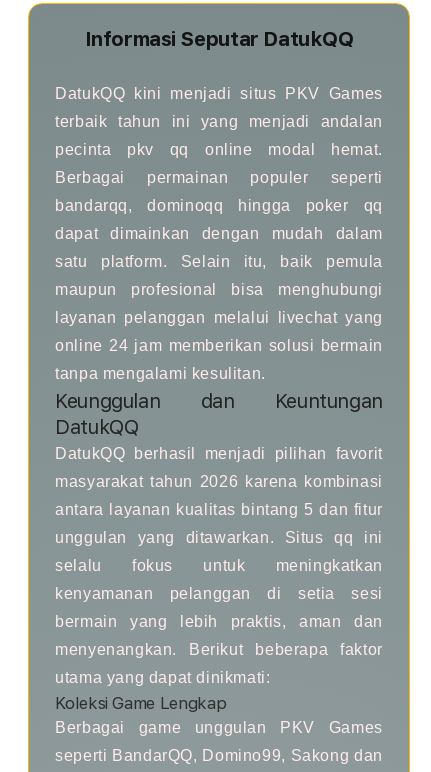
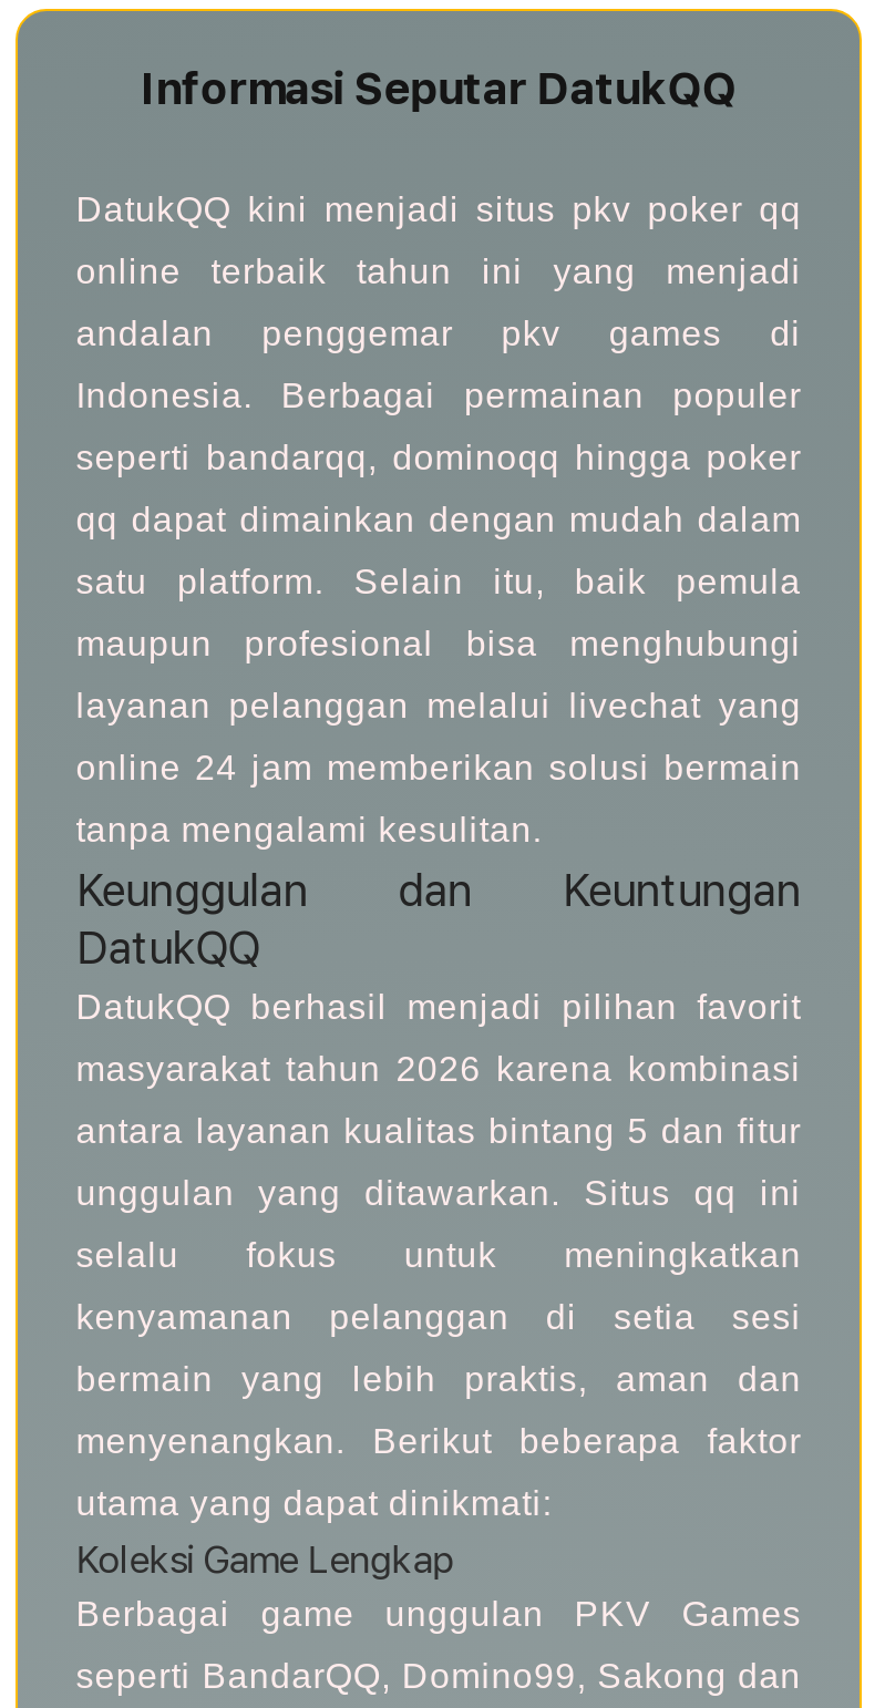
- DatukQQ kini menjadi situs PKV Games
+ DatukQQ kini menjadi situs pkv poker qq

- terbaik tahun ini yang menjadi andalan
+ online terbaik tahun ini yang menjadi

- pecinta pkv qq online modal hemat.
+ andalan penggemar pkv games di

- Berbagai permainan populer seperti
+ Indonesia. Berbagai permainan populer

- bandarqq, dominoqq hingga poker qq
+ seperti bandarqq, dominoqq hingga poker

- dapat dimainkan dengan mudah dalam
+ qq dapat dimainkan dengan mudah dalam
